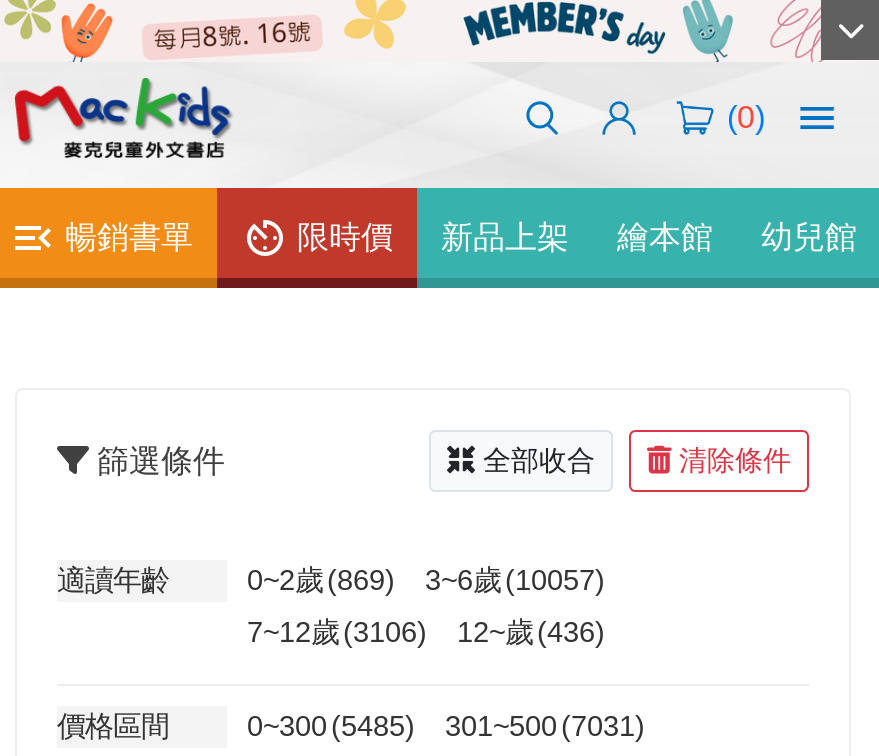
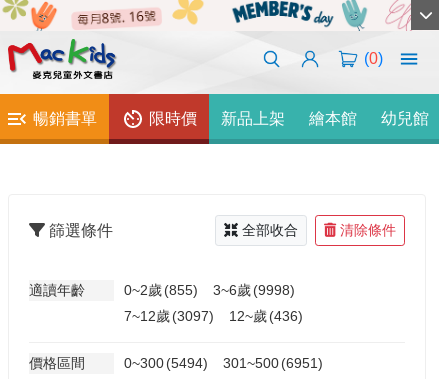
- 0~2歲 (869)
+ 0~2歲 (855)

- 3~6歲 (10057)
+ 3~6歲 (9998)

- 7~12歲 (3106) 12~歲 (436)
+ 7~12歲 (3097) 12~歲 (436)

- 0~300 (5485)
+ 0~300 (5494)

- 301~500 (7031)
+ 301~500 (6951)
